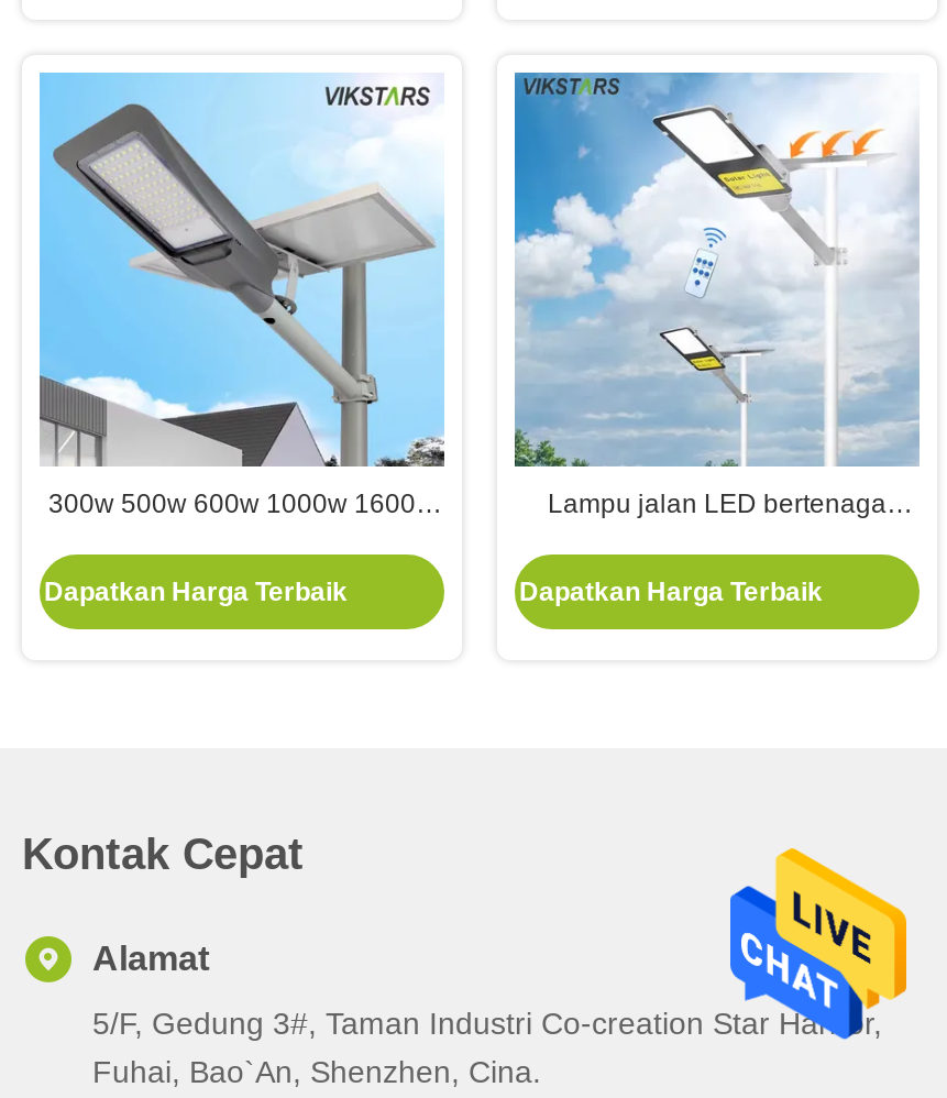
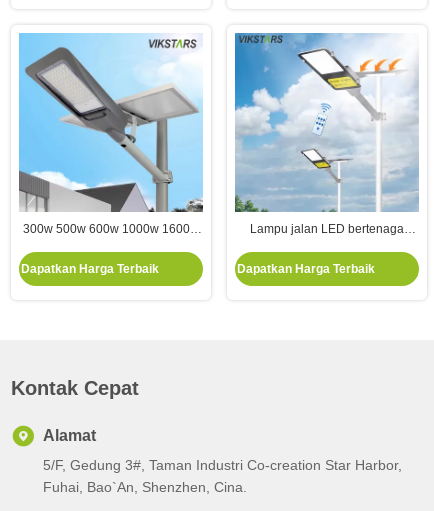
- [image]
